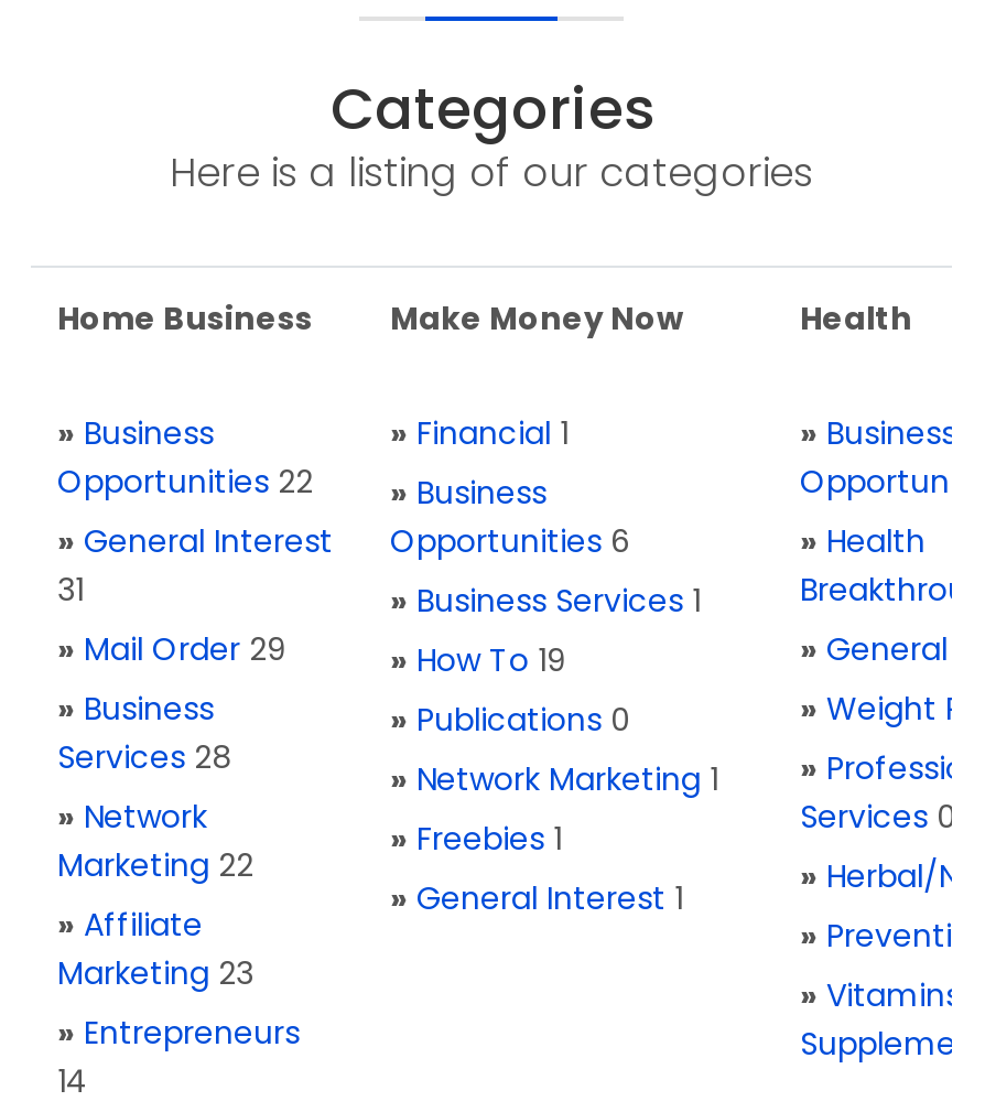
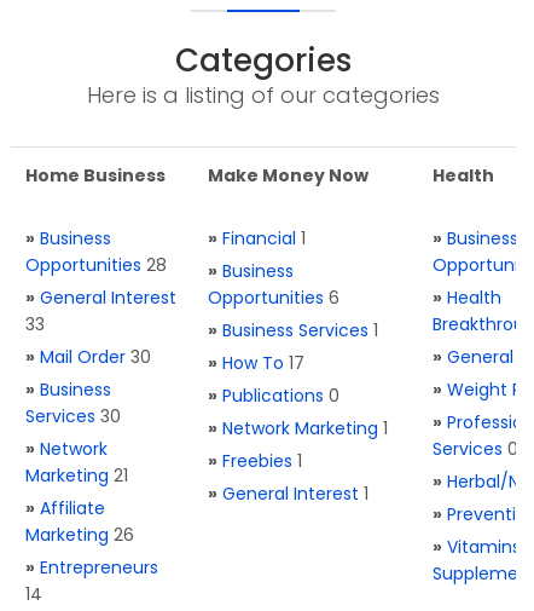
- Opportunities 22
+ Opportunities 28

- 31
+ 33

- » Mail Order 29
+ » Mail Order 30

- » How To 19
+ » How To 17

- Services 28
+ Services 30

- Marketing 22
+ Marketing 21

- Marketing 23
+ Marketing 26
